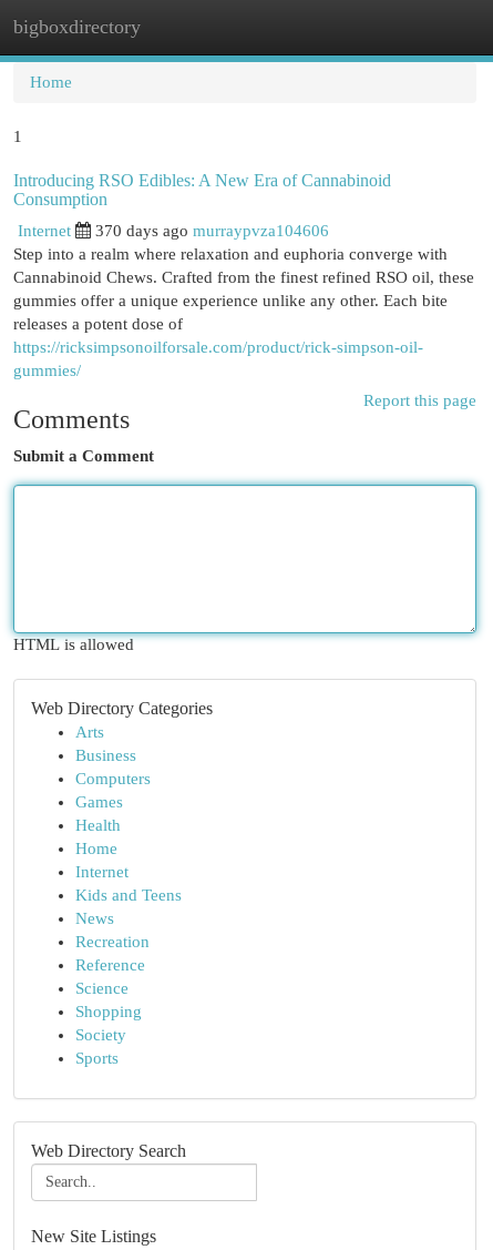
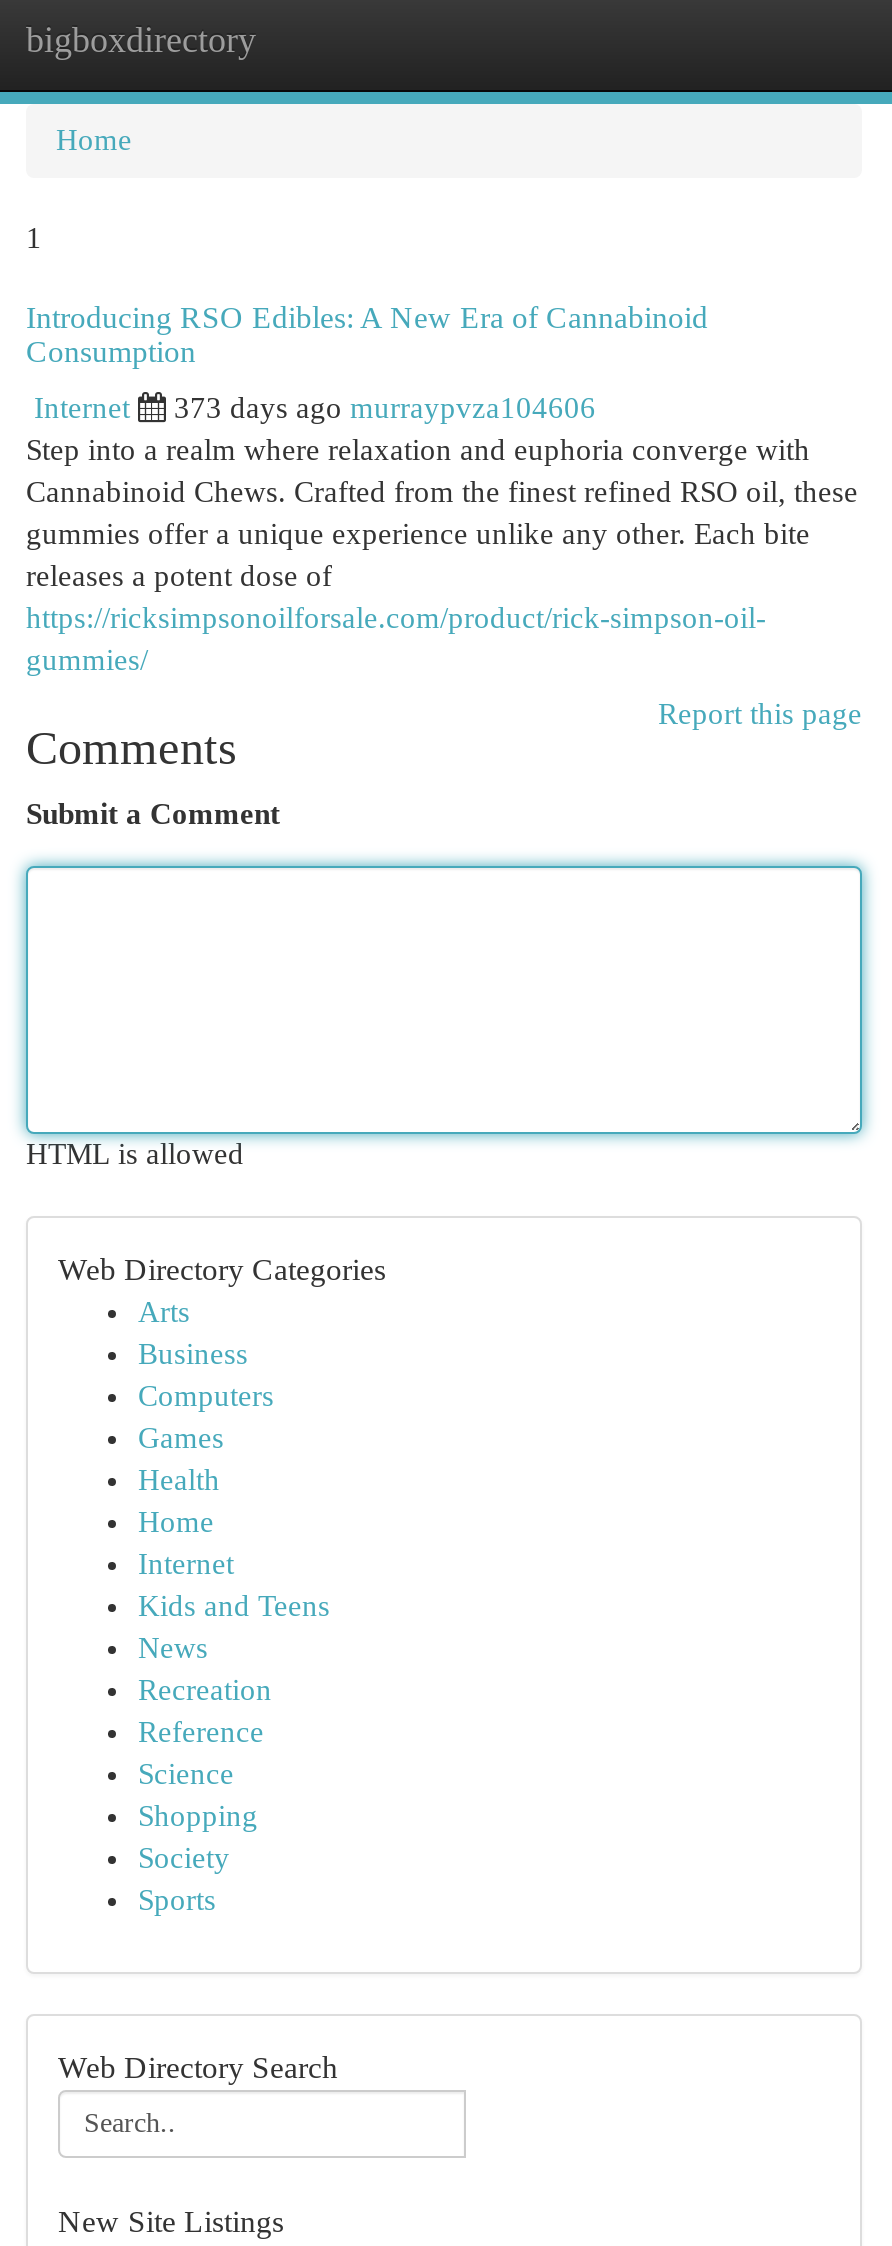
- 370 days ago murraypvza104606
+ 373 days ago murraypvza104606
